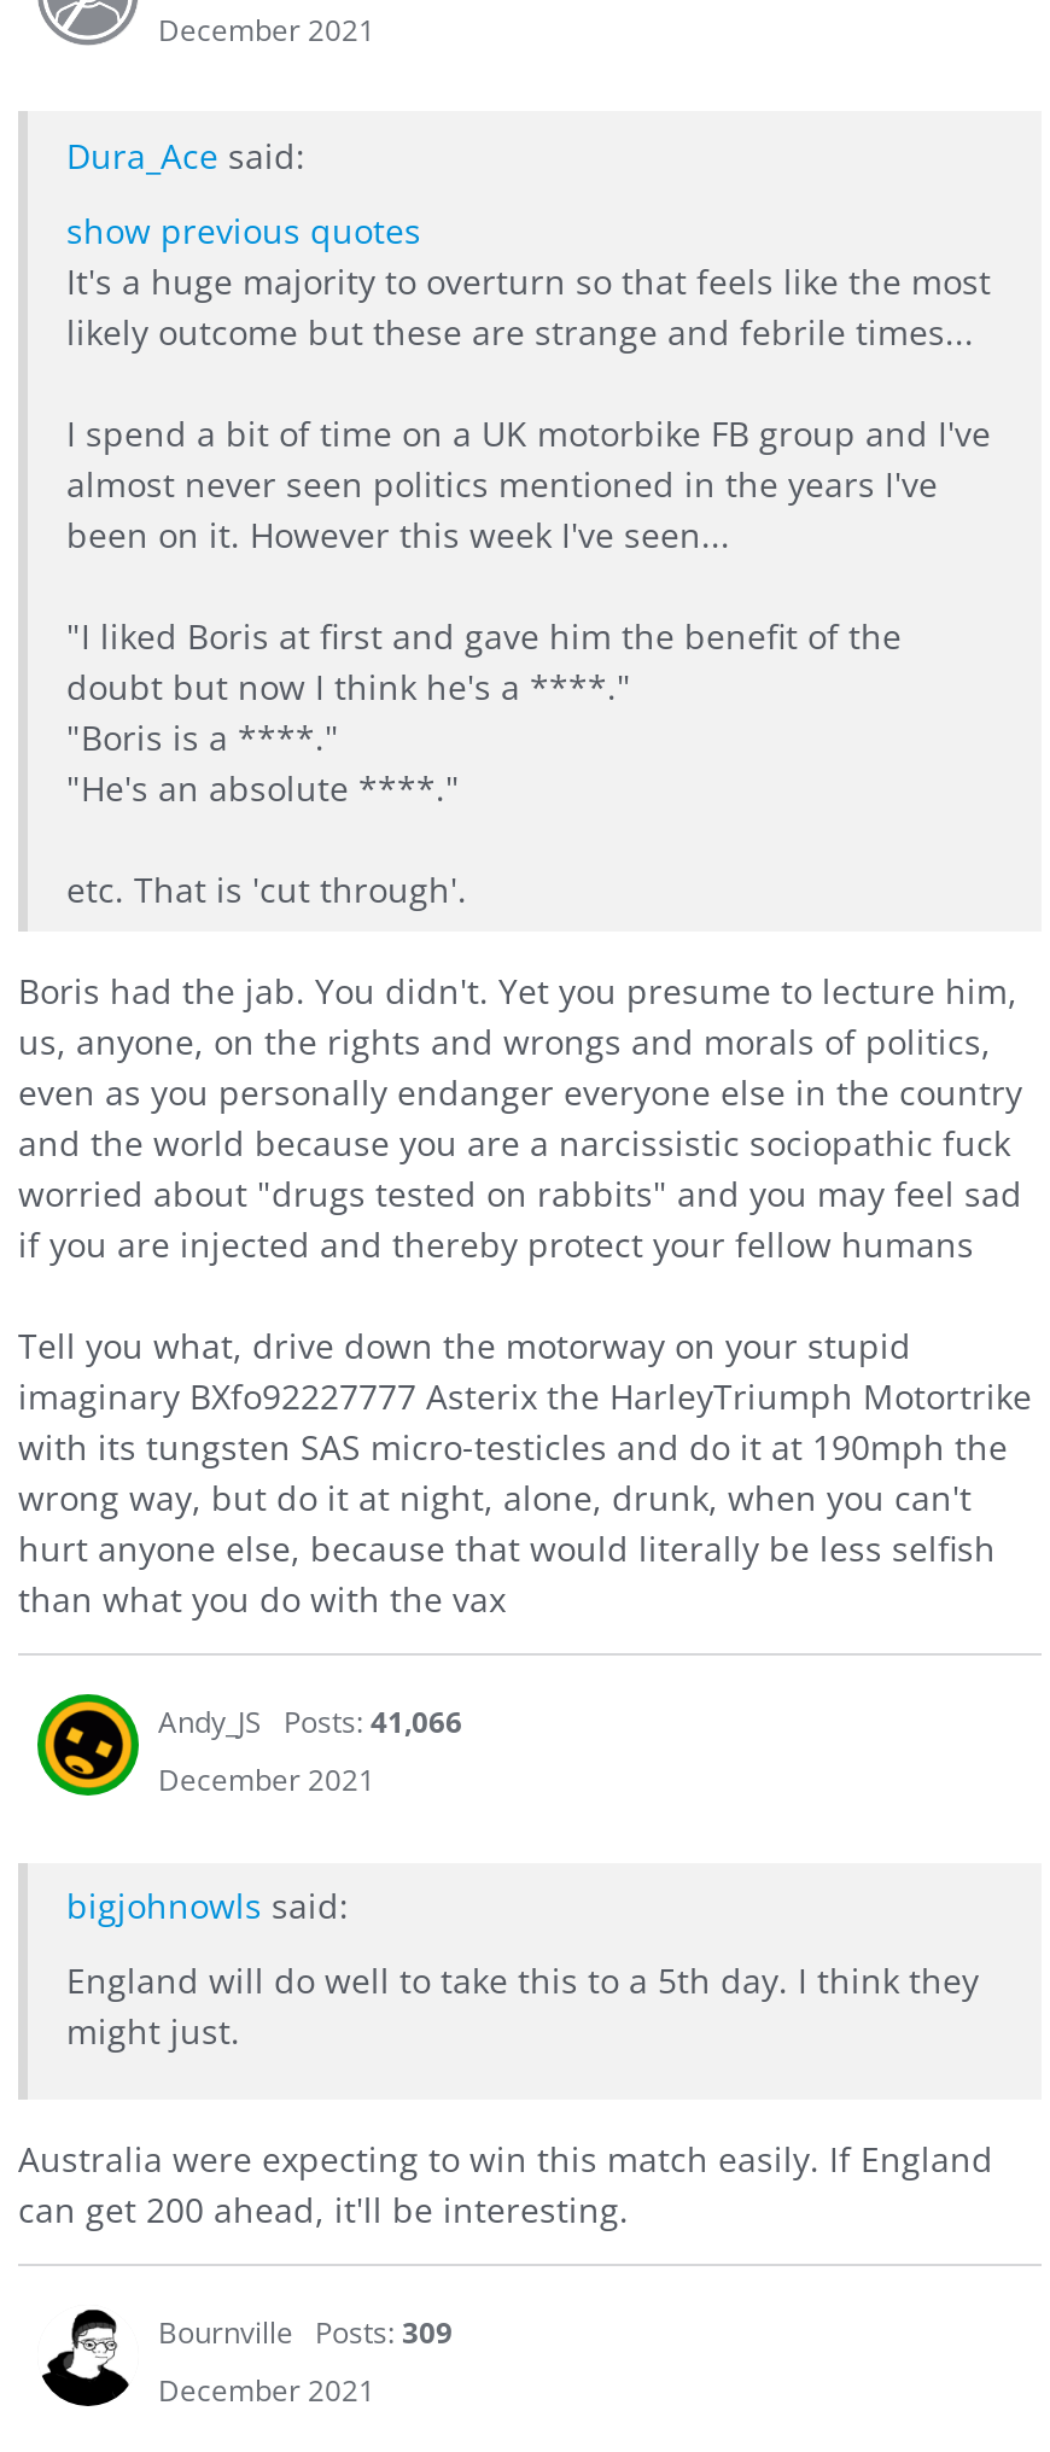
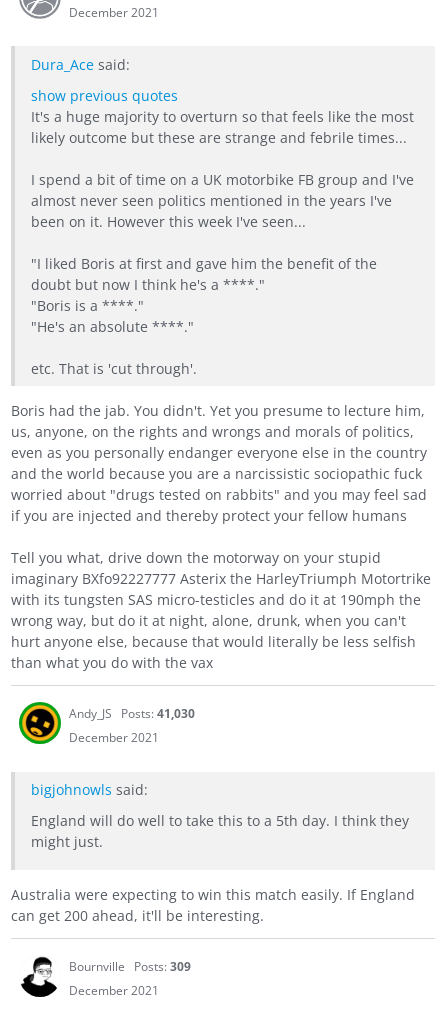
- Andy_JS Posts: 41,066
+ Andy_JS Posts: 41,030
